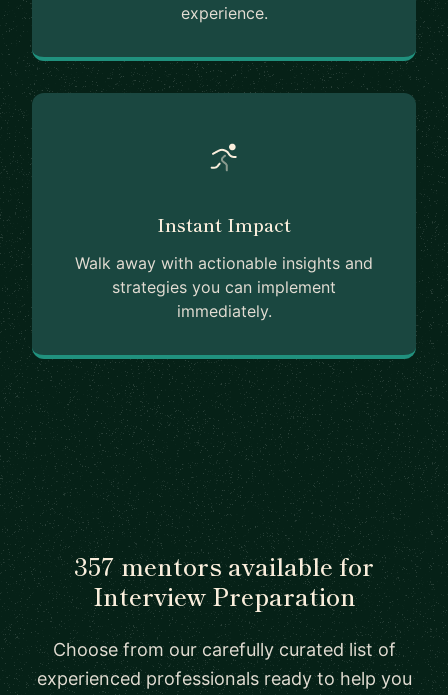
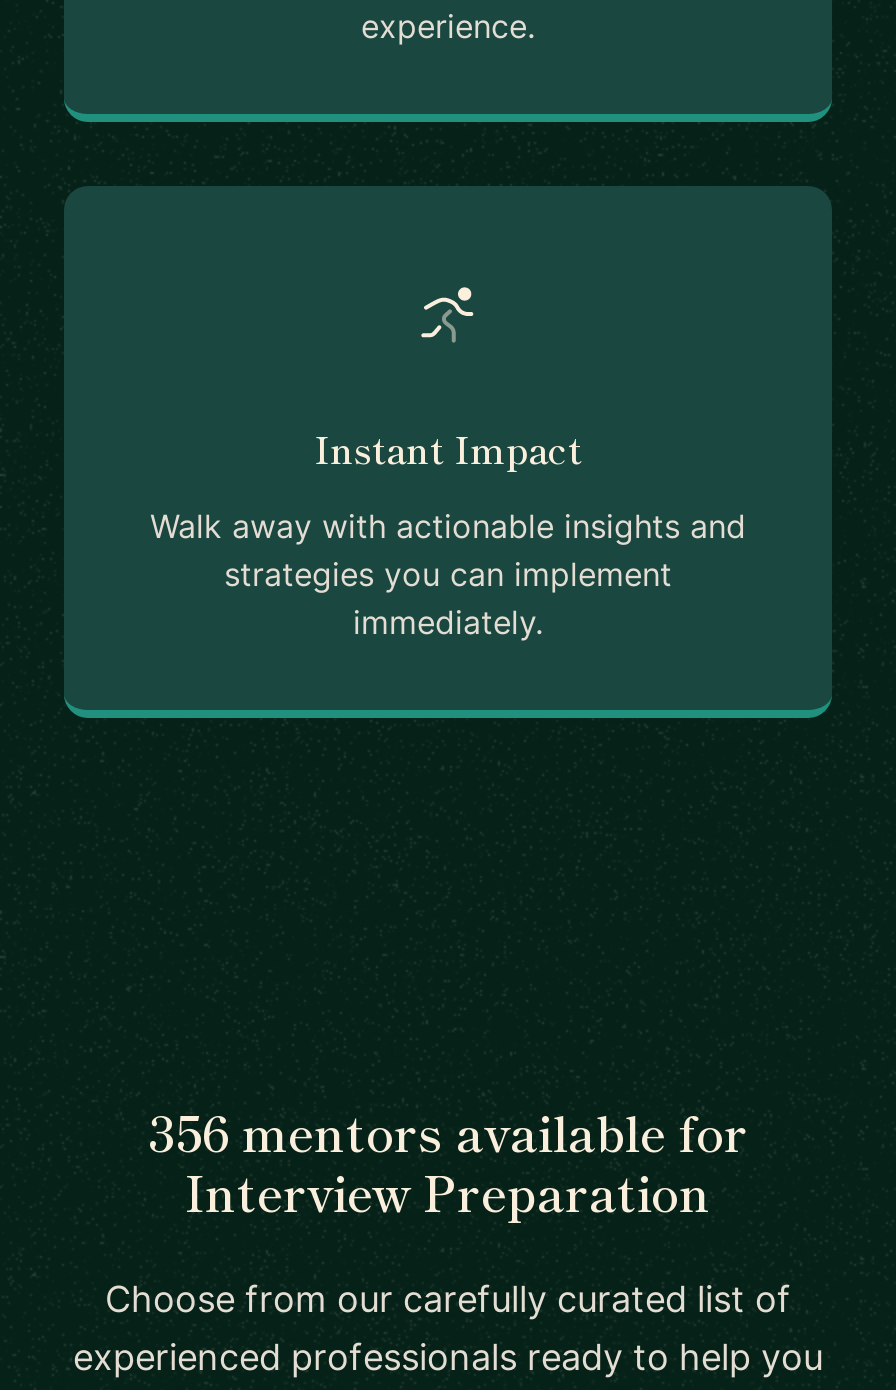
- 357 mentors available for
+ 356 mentors available for
